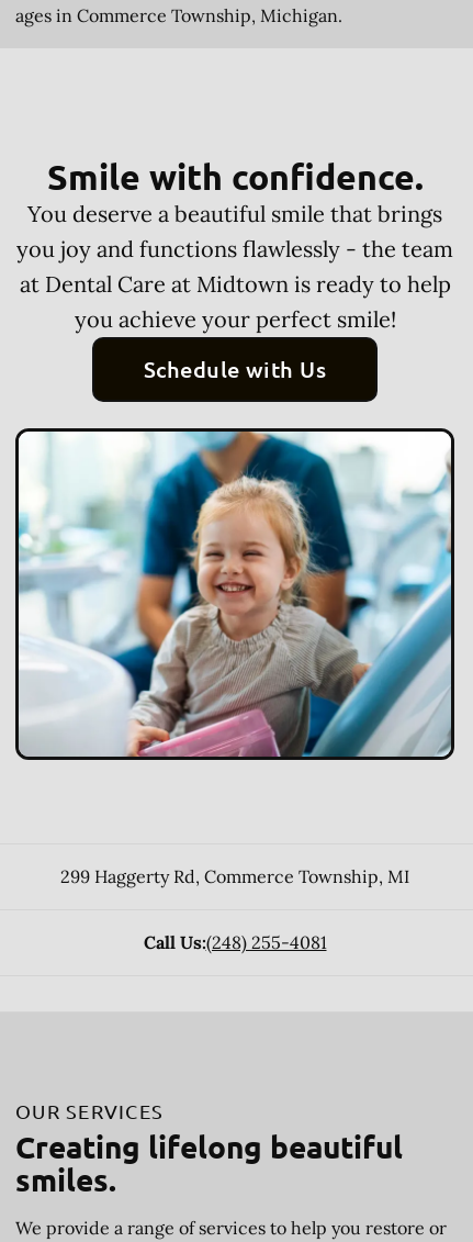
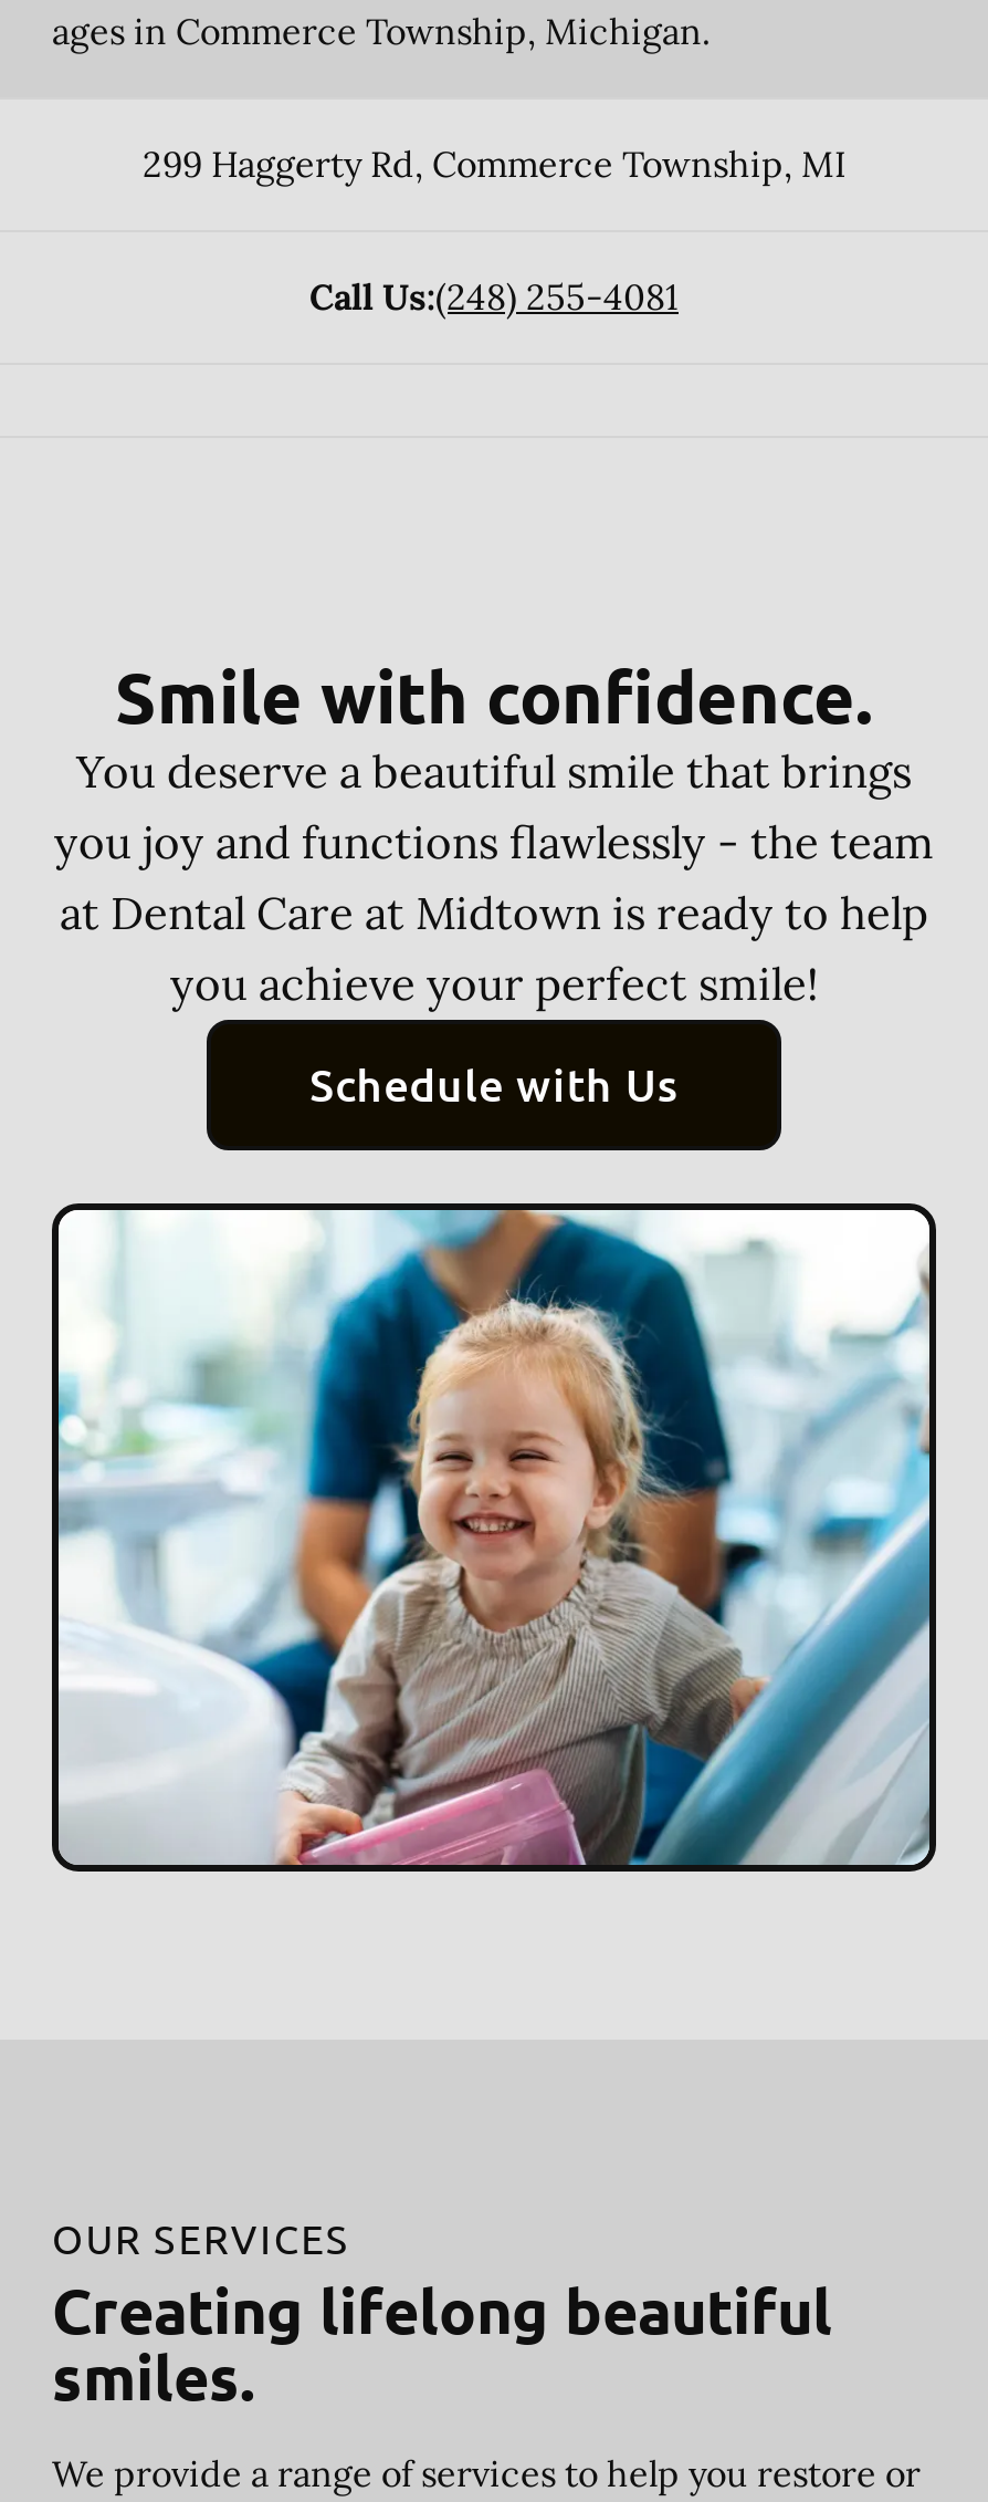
moved down: Smile with confidence. | You deserve a beautiful smile that brings | you joy and functions flawlessly - the team | at Dental Care at Midtown is ready to help | you achieve your perfect smile! | Schedule with Us

moved down: [image]

moved up: 299 Haggerty Rd, Commerce Township, MI | Call Us:(248) 255-4081
